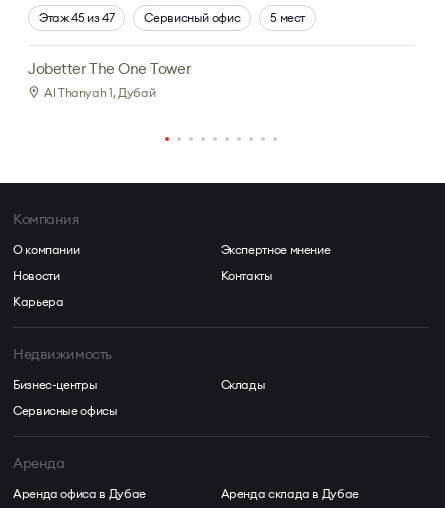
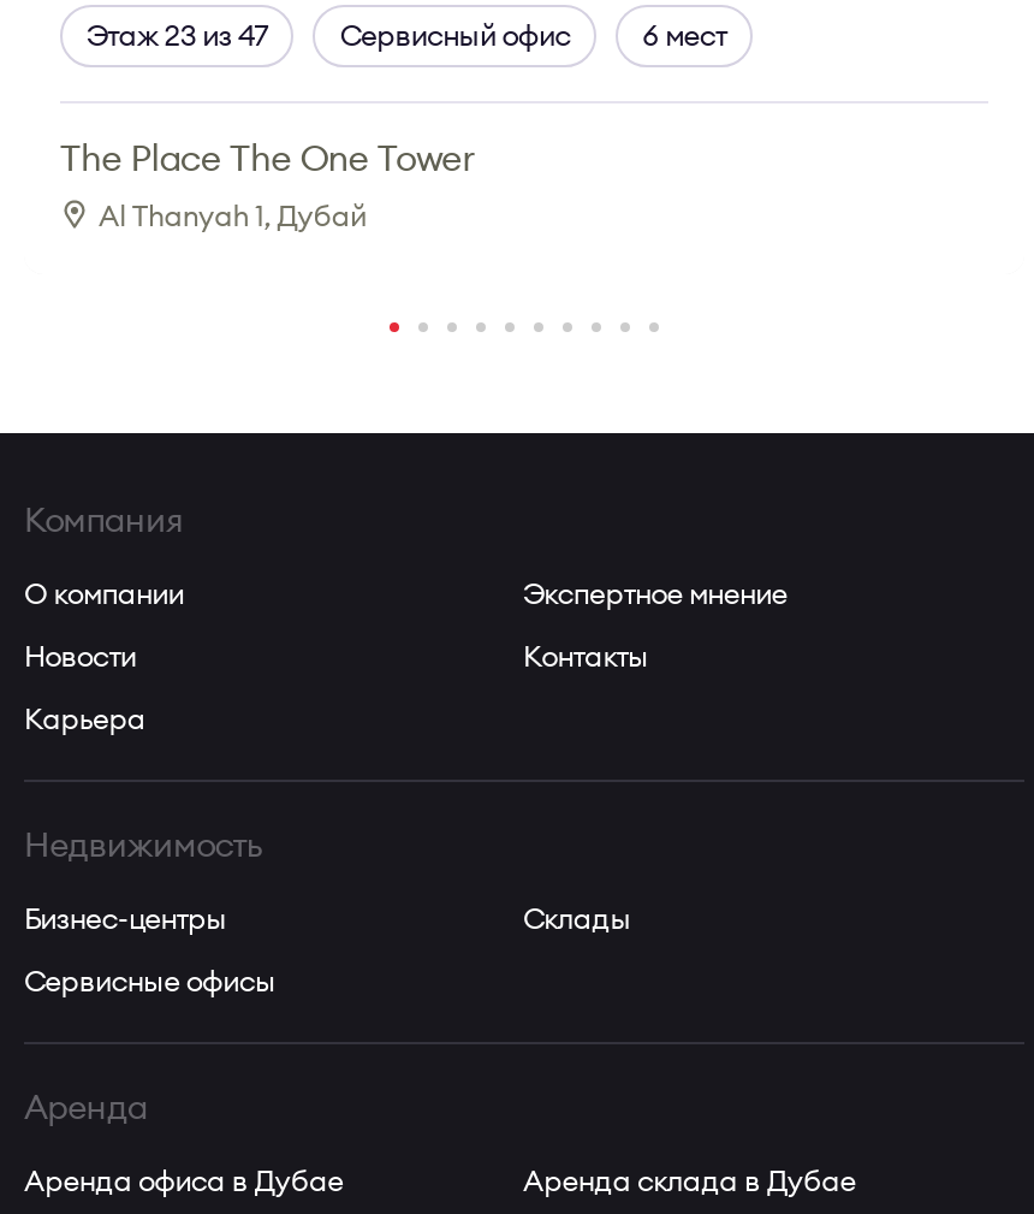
- Этаж 45 из 47
+ Этаж 23 из 47

- Сервисный офис 5 мест
+ Сервисный офис 6 мест

- Jobetter The One Tower
+ The Place The One Tower
